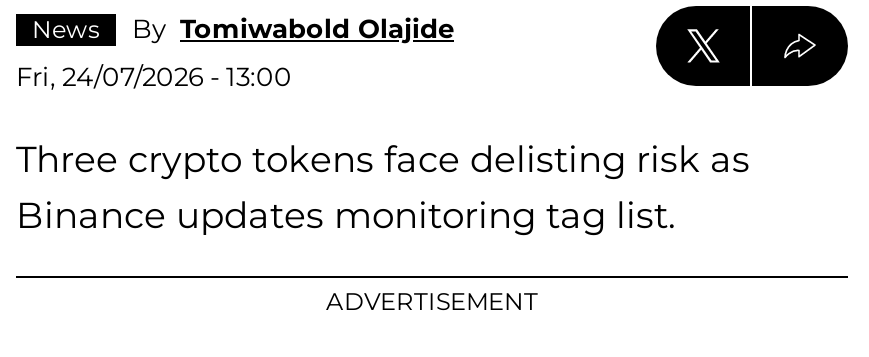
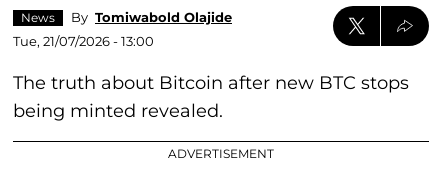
- Fri, 24/07/2026 - 13:00
+ Tue, 21/07/2026 - 13:00

- Three crypto tokens face delisting risk as
- Binance updates monitoring tag list.
+ The truth about Bitcoin after new BTC stops
+ being minted revealed.
